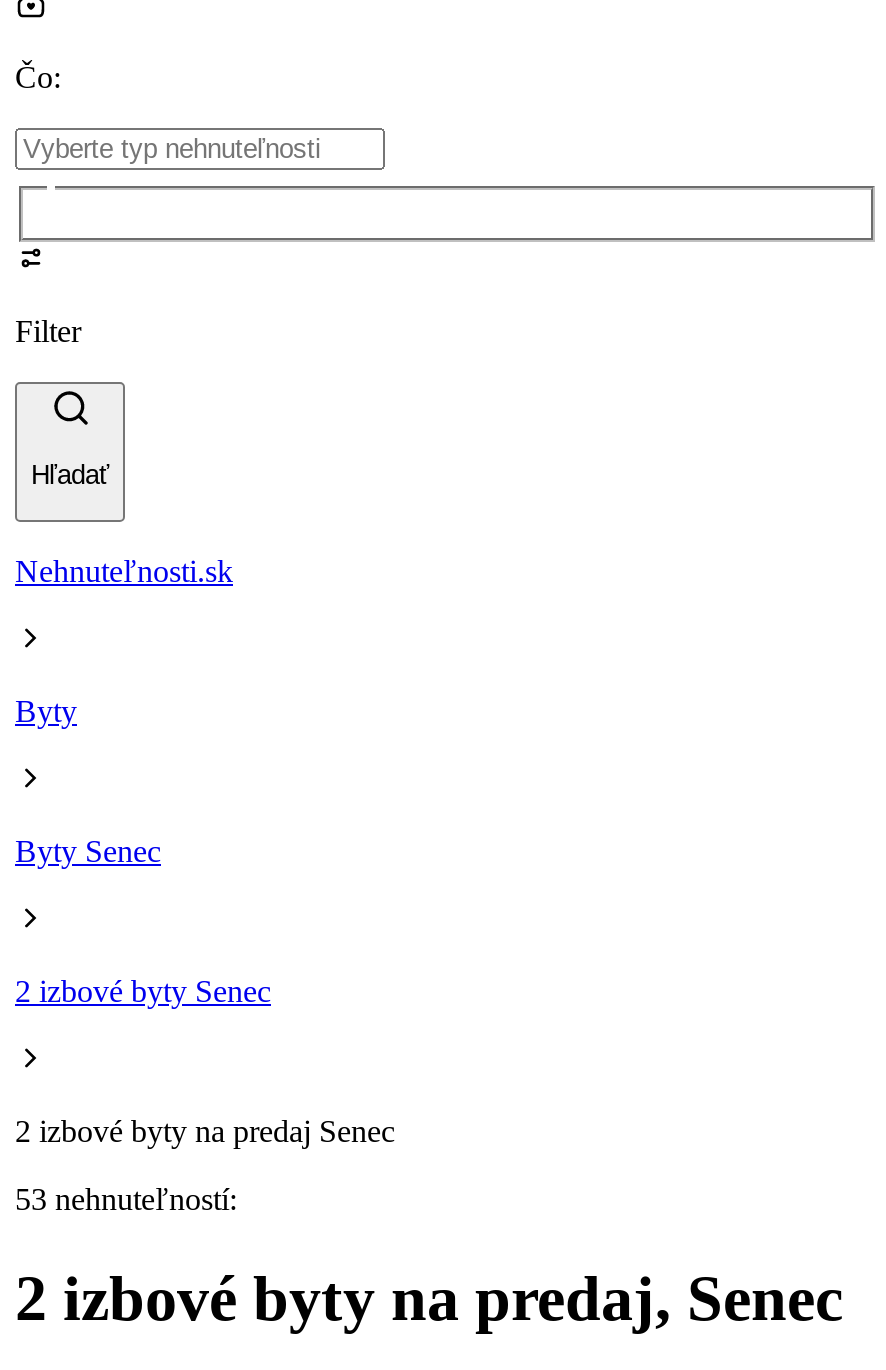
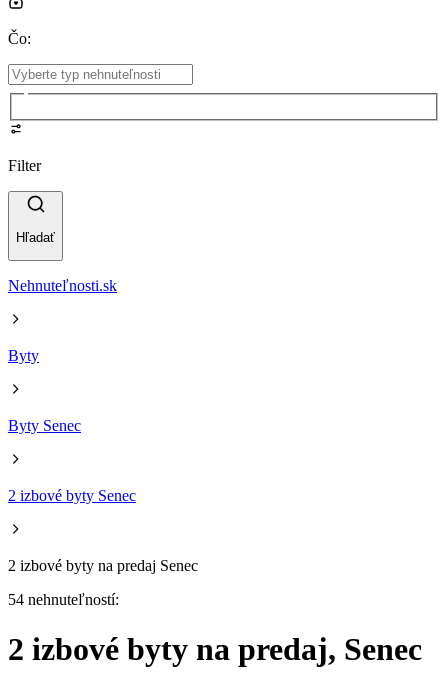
- 53 nehnuteľností:
+ 54 nehnuteľností:
